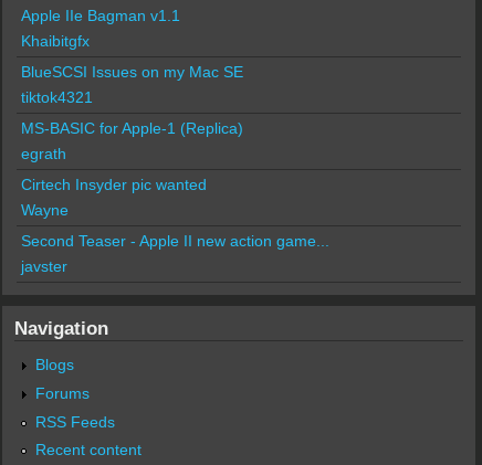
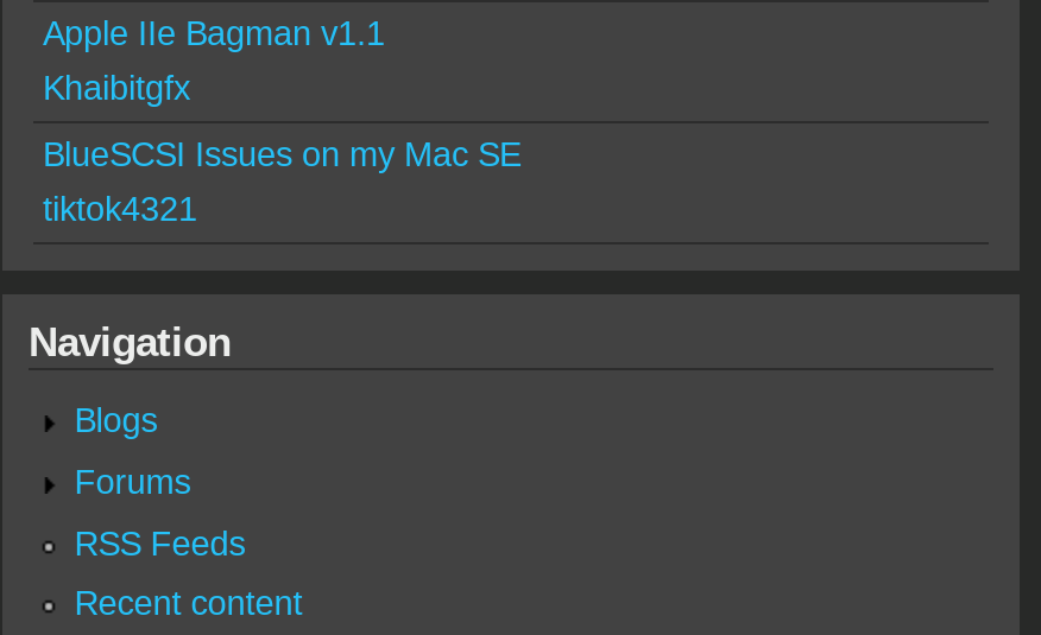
- MS-BASIC for Apple-1 (Replica)
- egrath
- Cirtech Insyder pic wanted
- Wayne
- Second Teaser - Apple II new action game...
- javster
